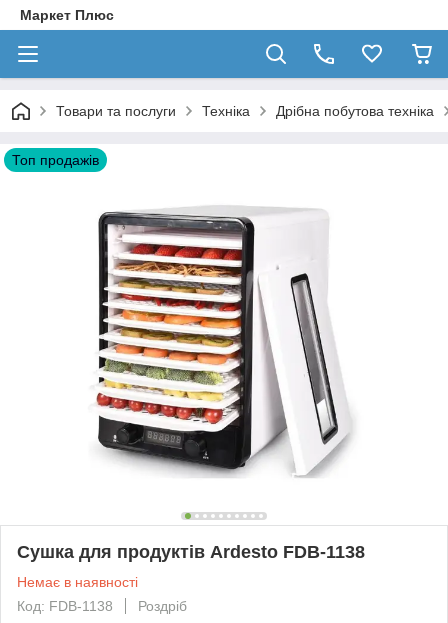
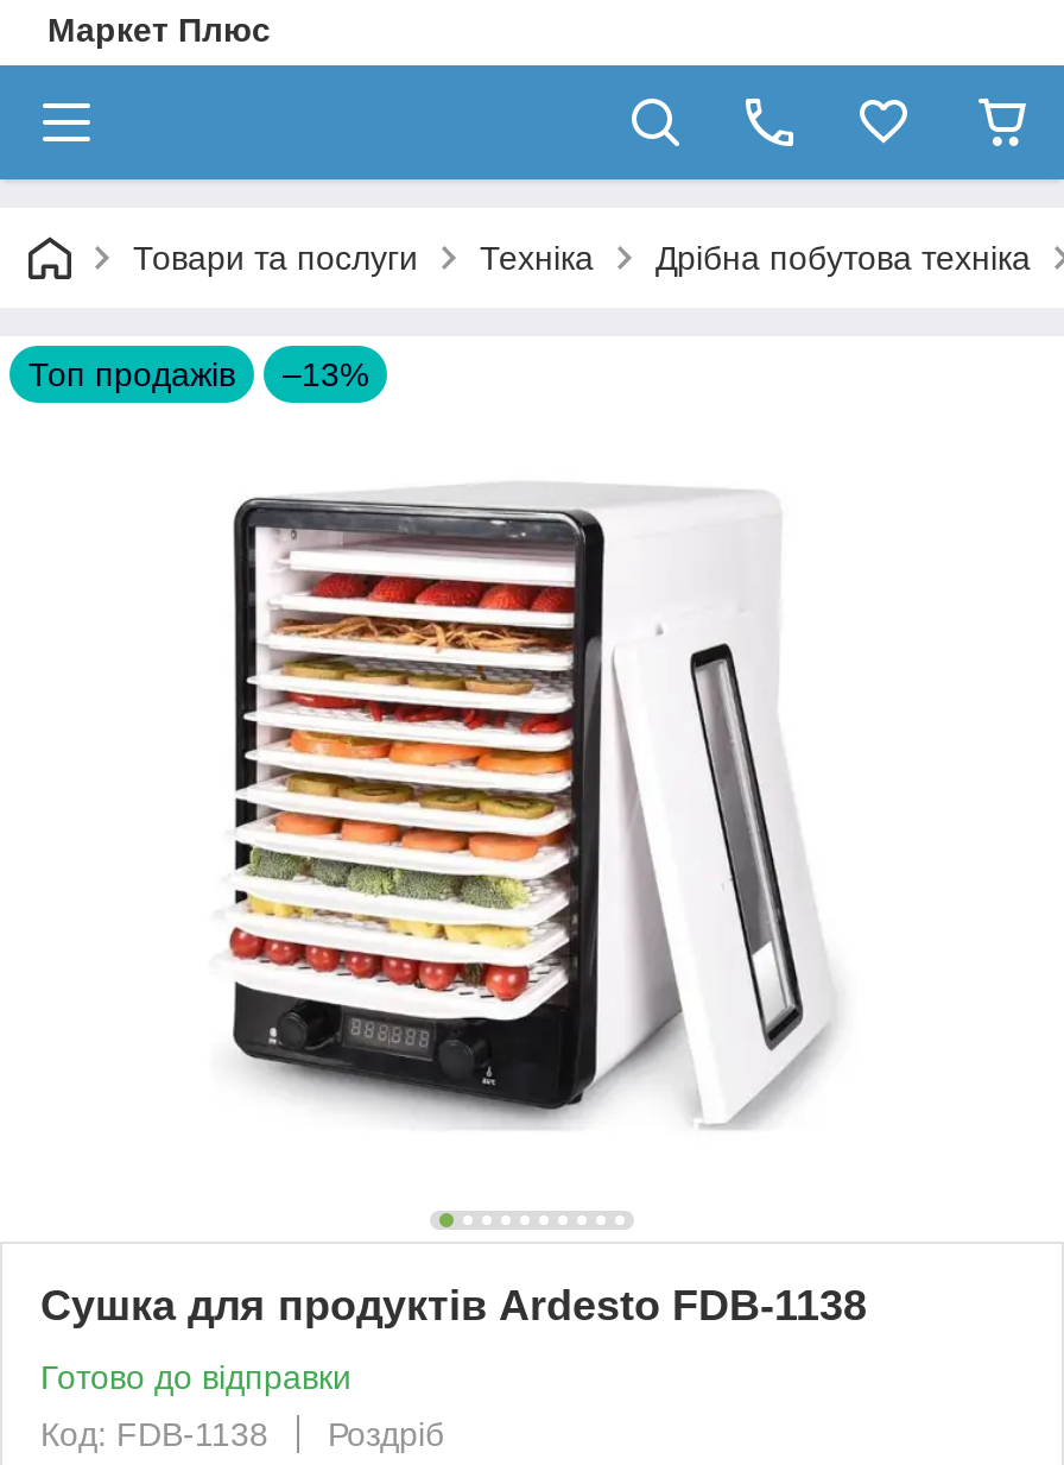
+ –13%

- Немає в наявності
+ Готово до відправки
